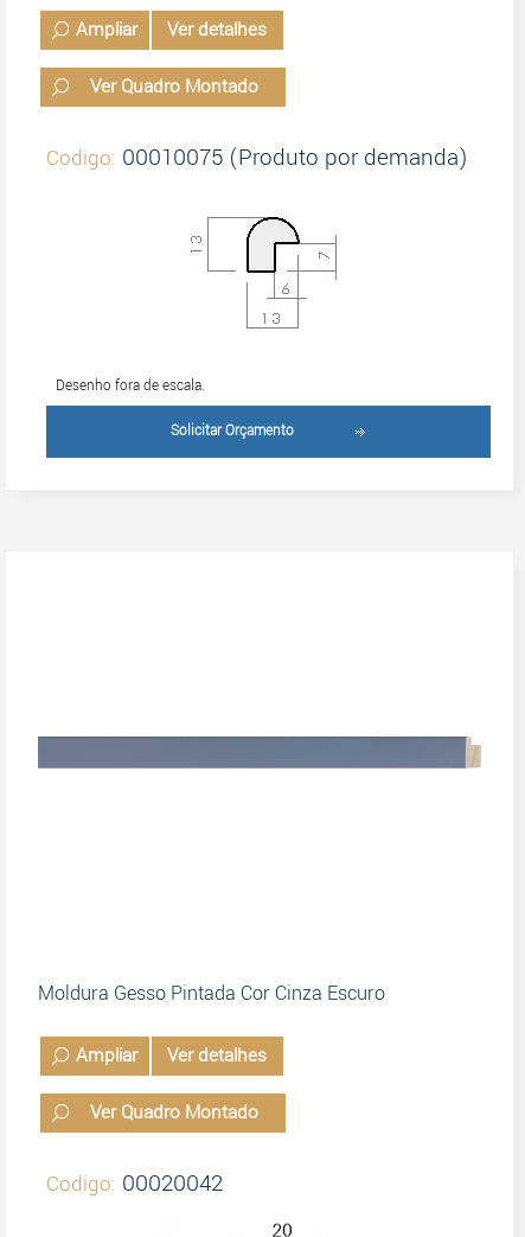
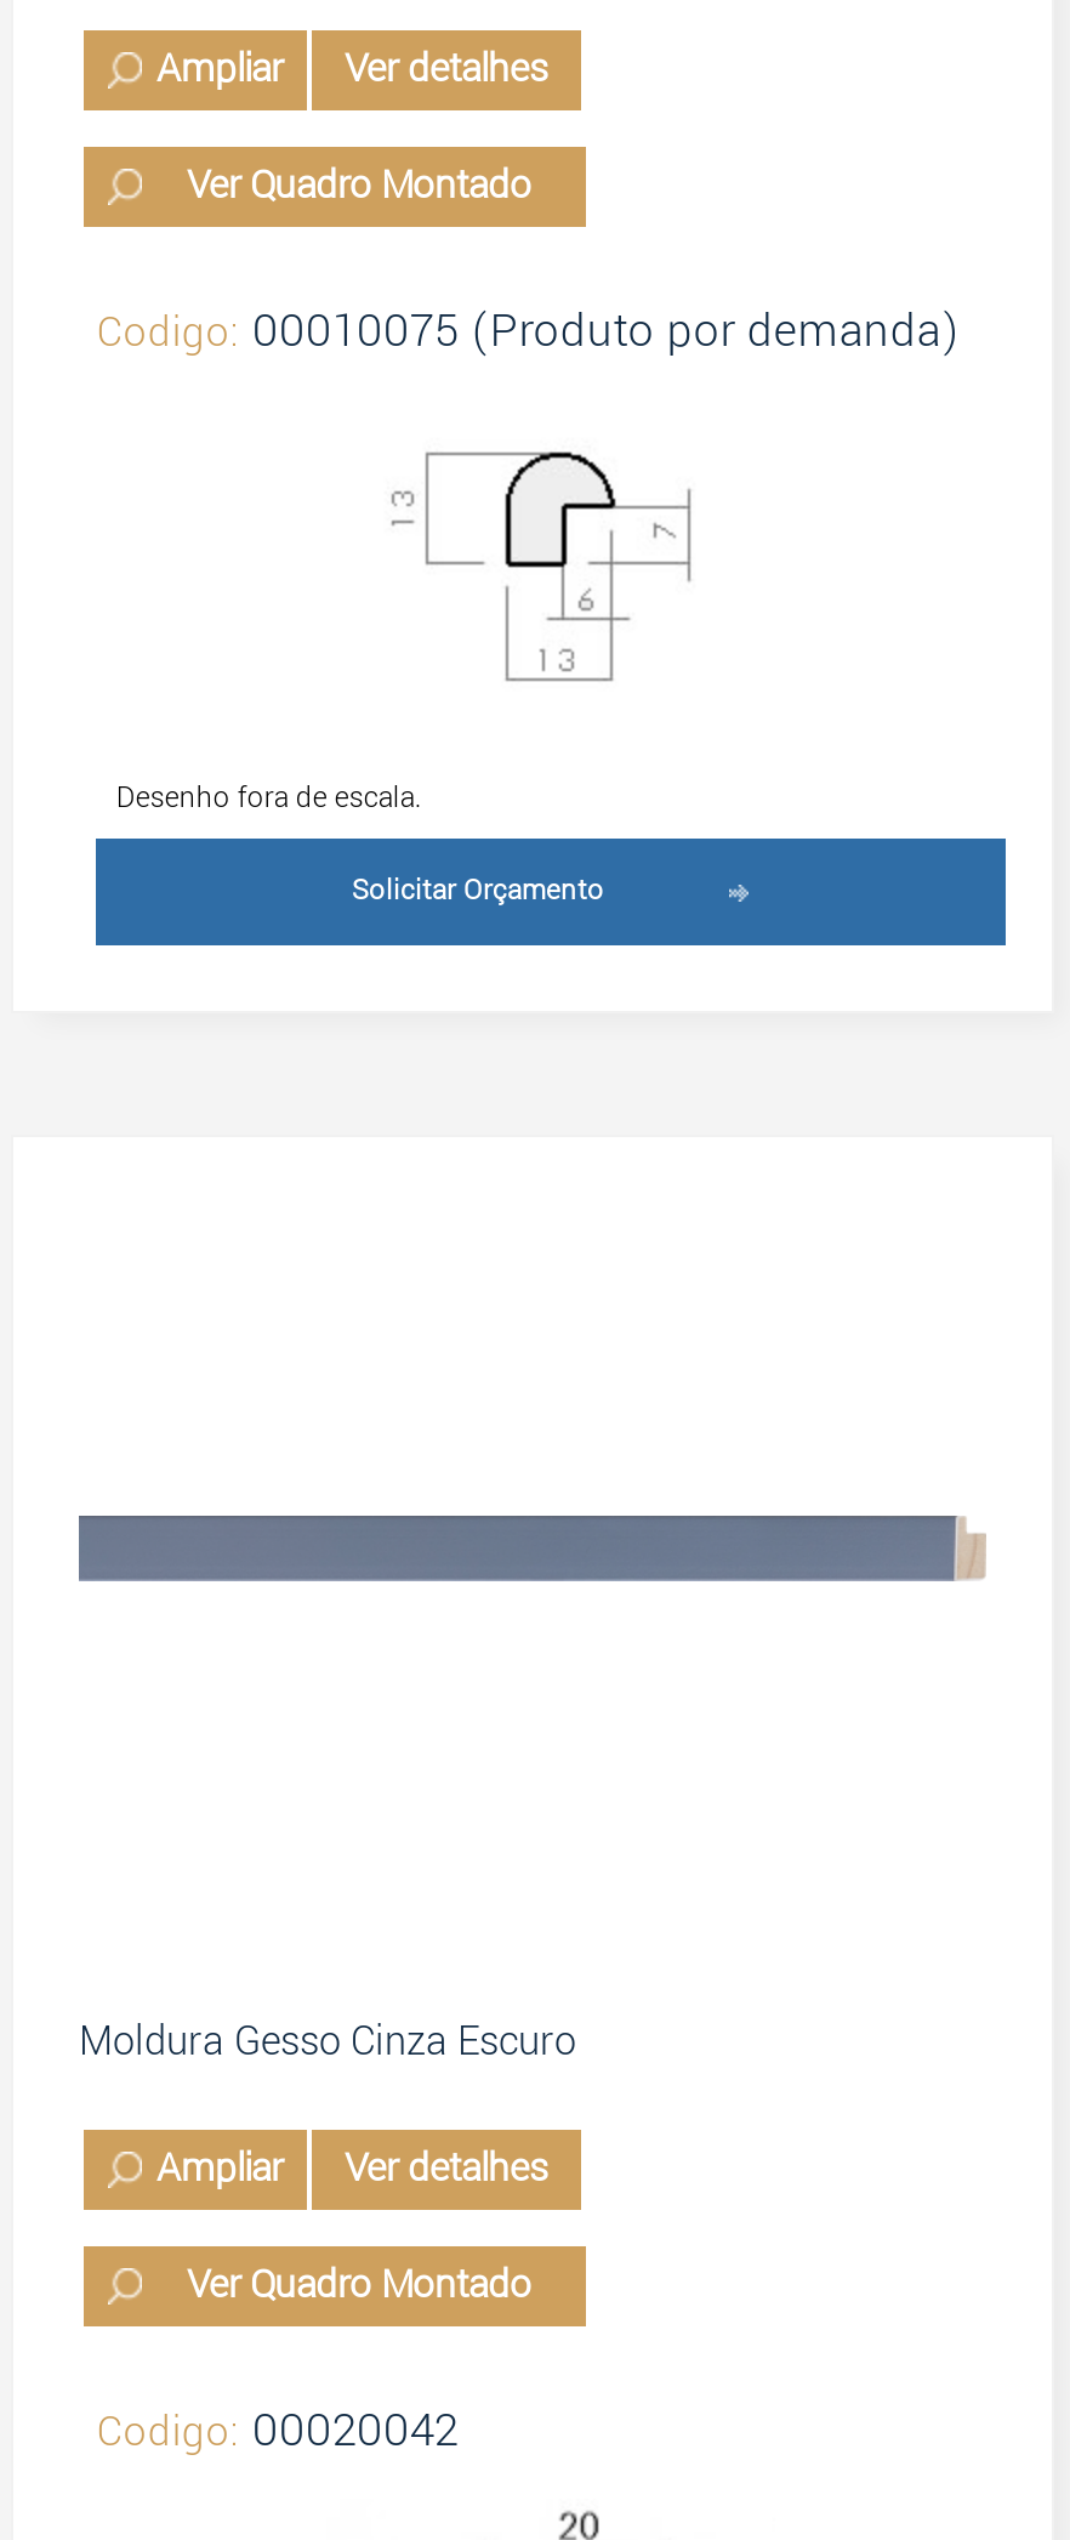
- Moldura Gesso Pintada Cor Cinza Escuro
+ Moldura Gesso Cinza Escuro
